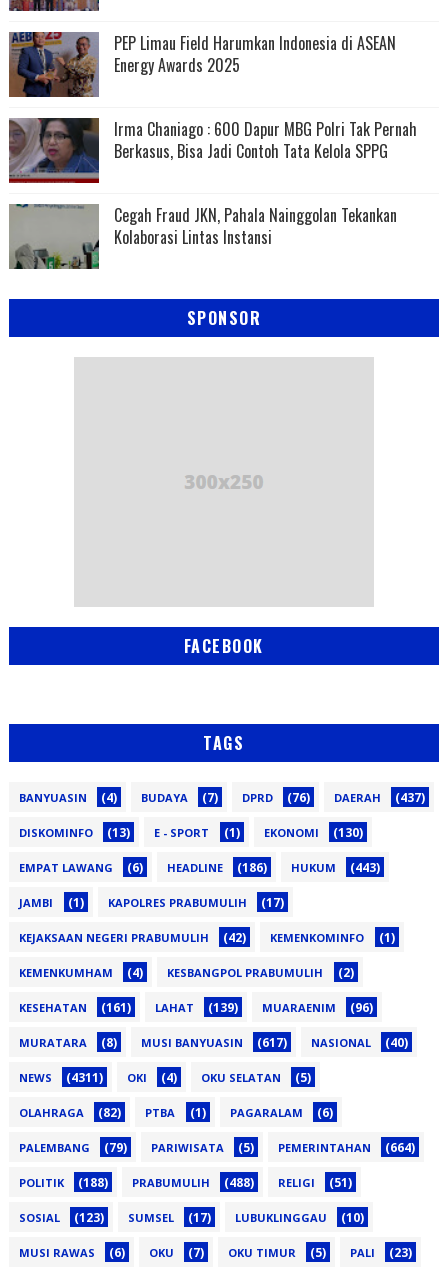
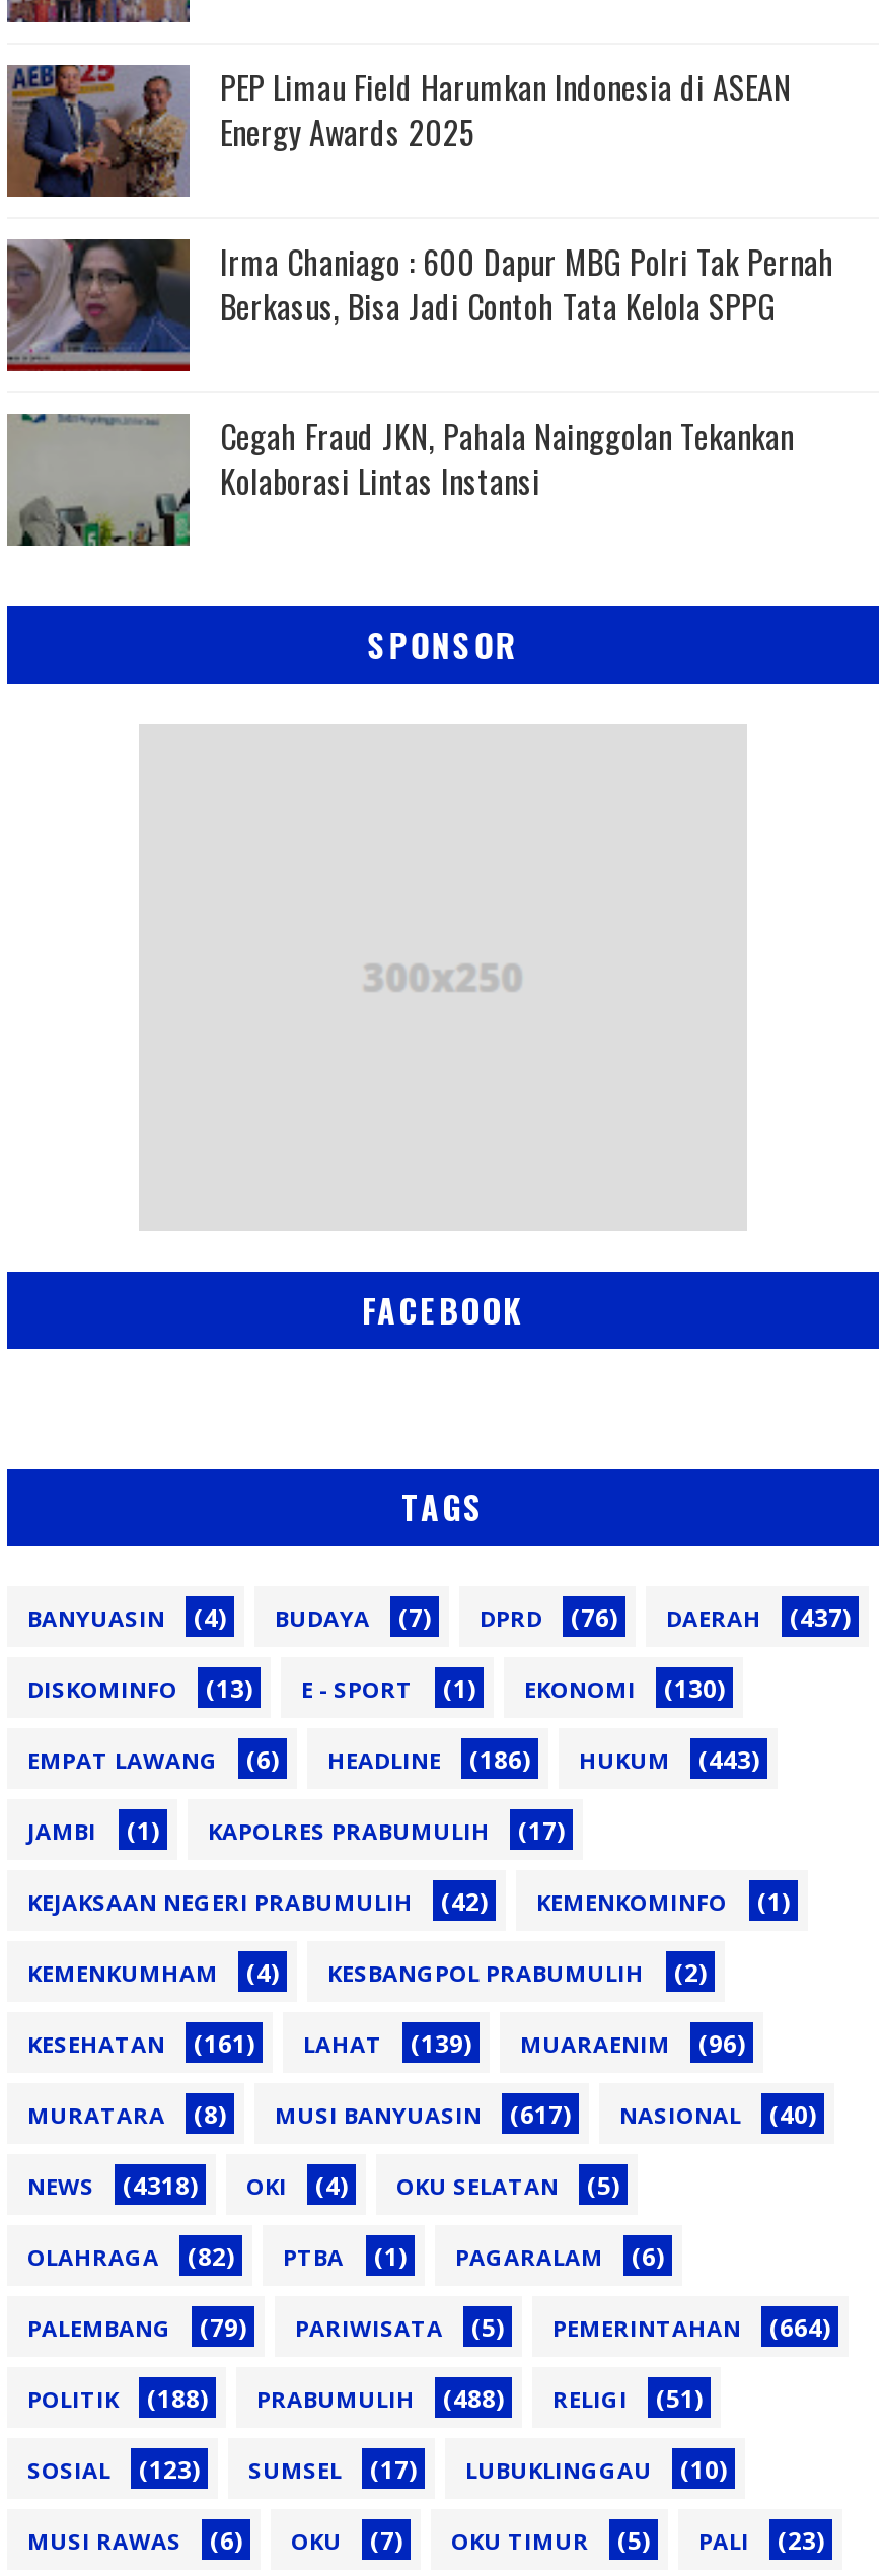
- NEWS (4311) OKI (4) OKU SELATAN (5)
+ NEWS (4318) OKI (4) OKU SELATAN (5)
